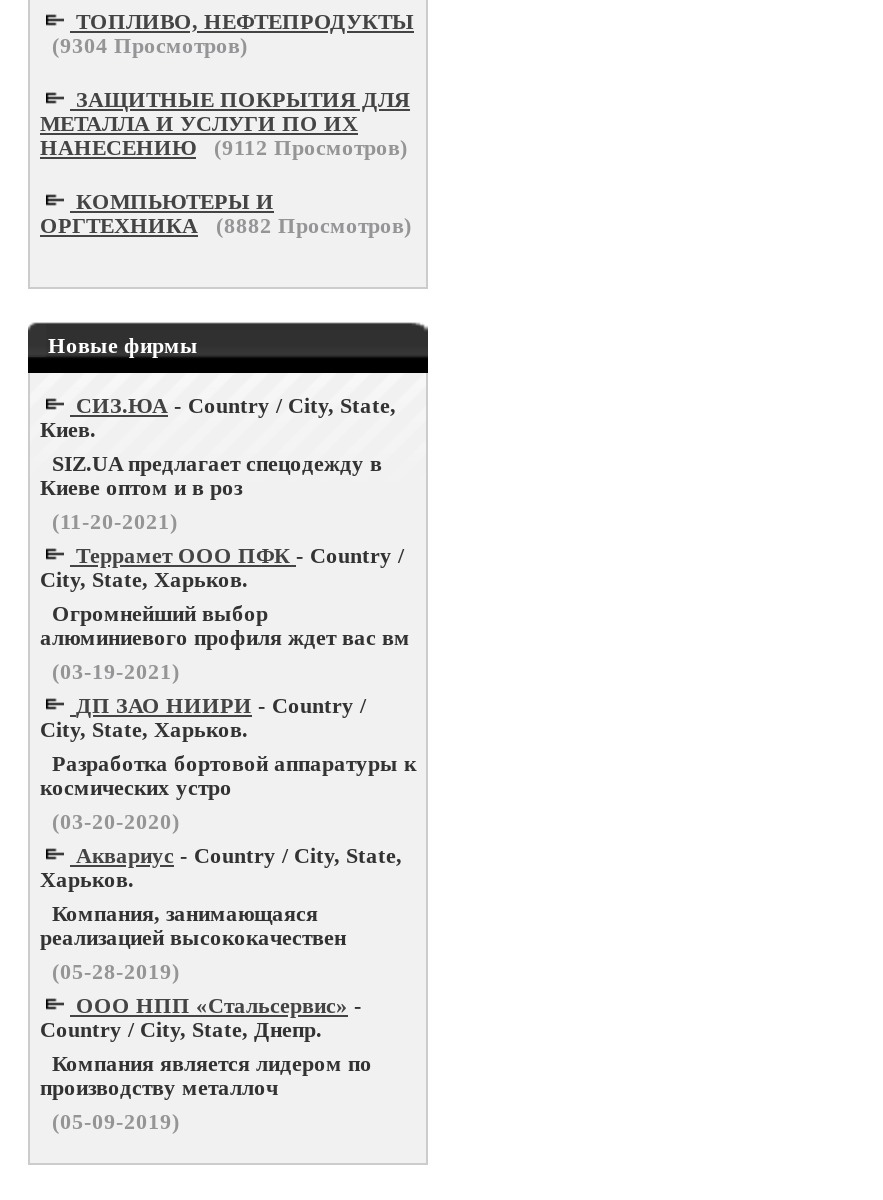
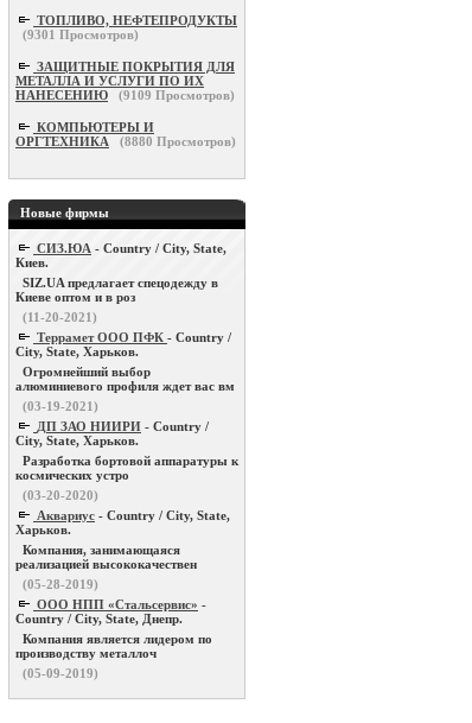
- (9304Просмотров)
+ (9301Просмотров)

- НАНЕСЕНИЮ (9112Просмотров)
+ НАНЕСЕНИЮ (9109Просмотров)

- ОРГТЕХНИКА (8882 Просмотров)
+ ОРГТЕХНИКА (8880 Просмотров)
